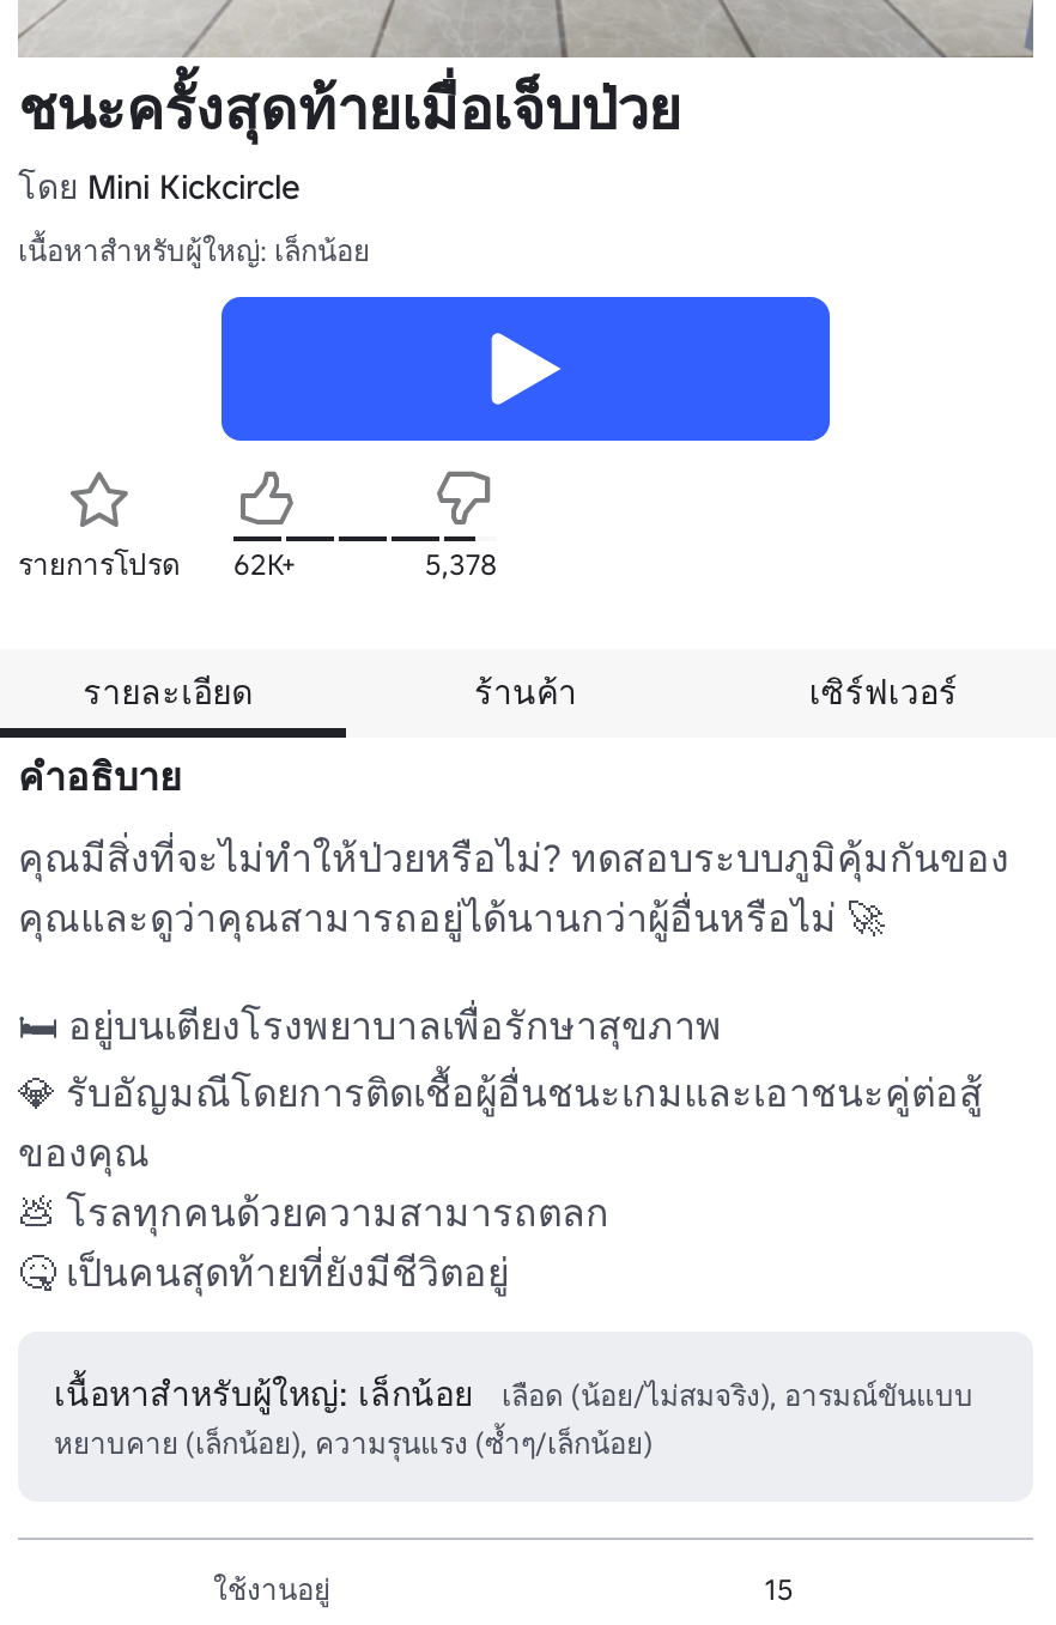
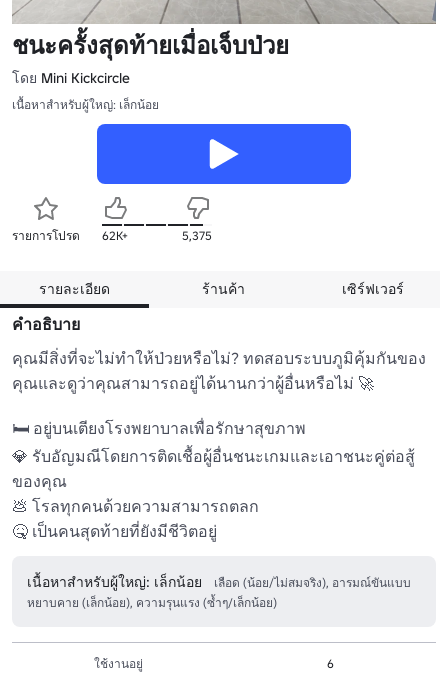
- 5,378
+ 5,375

- 15
+ 6
